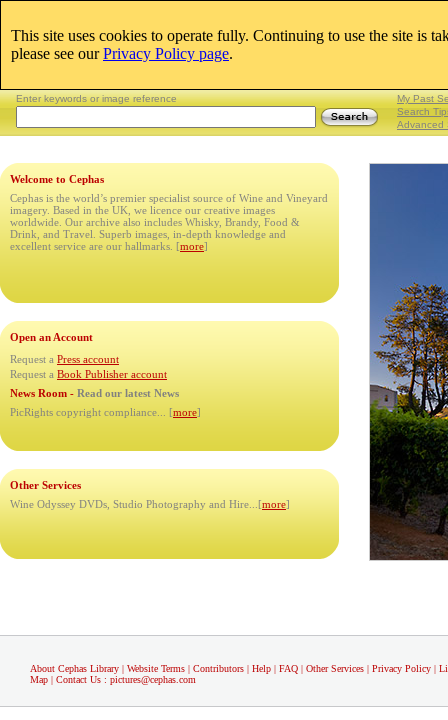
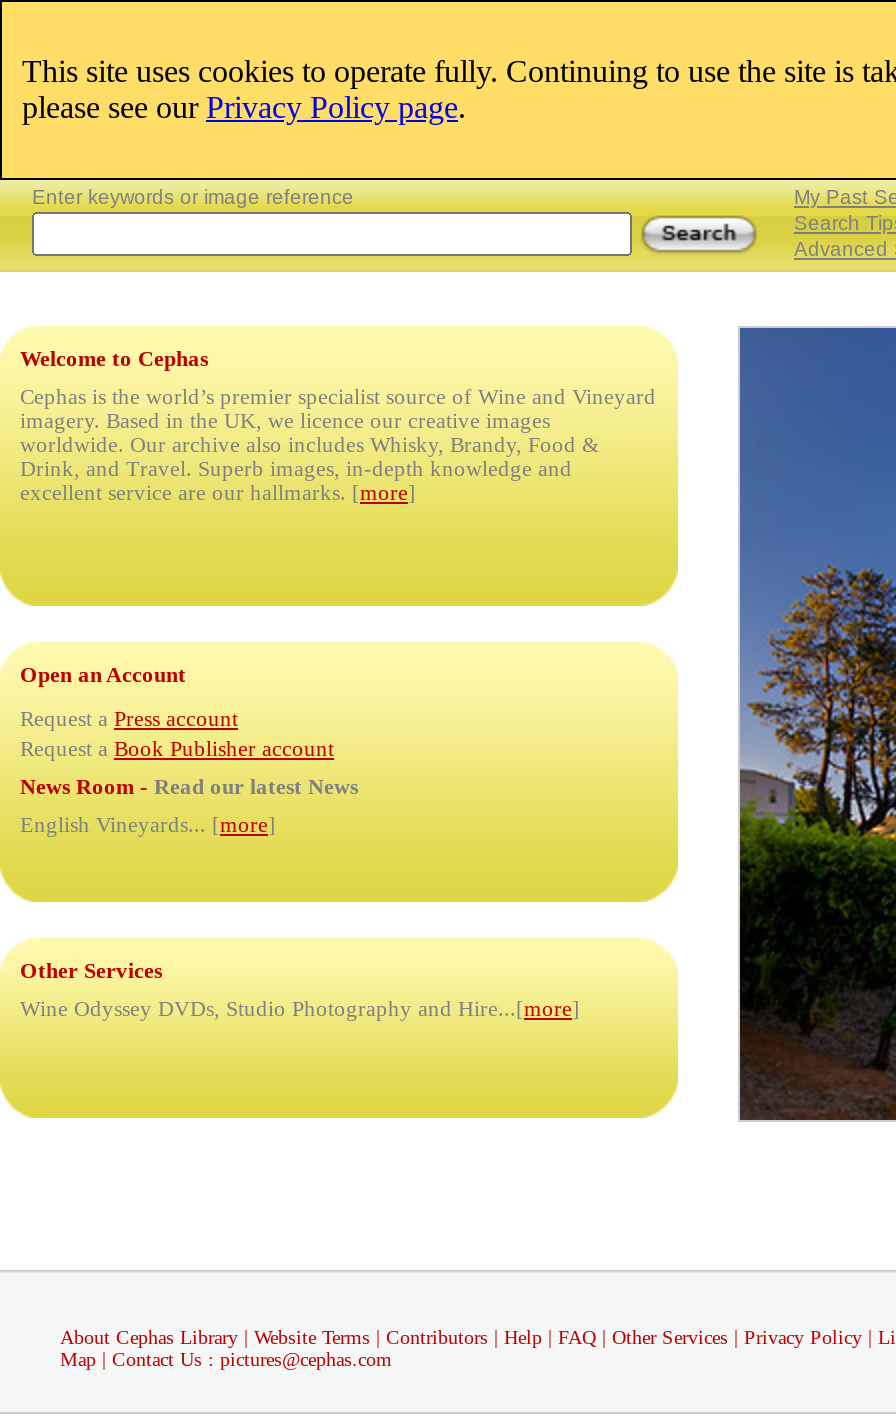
- PicRights copyright compliance... [more]
+ English Vineyards... [more]
